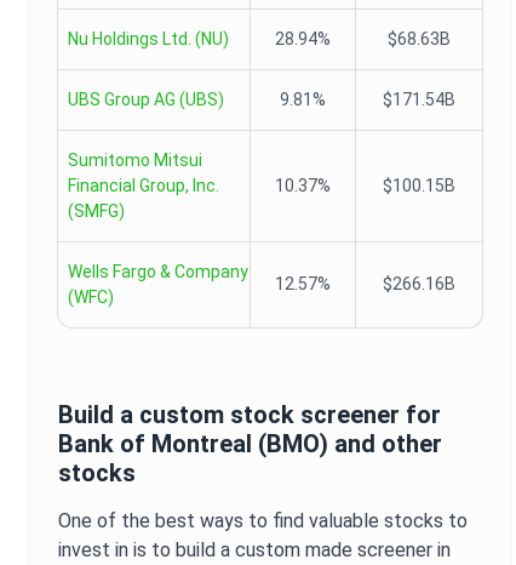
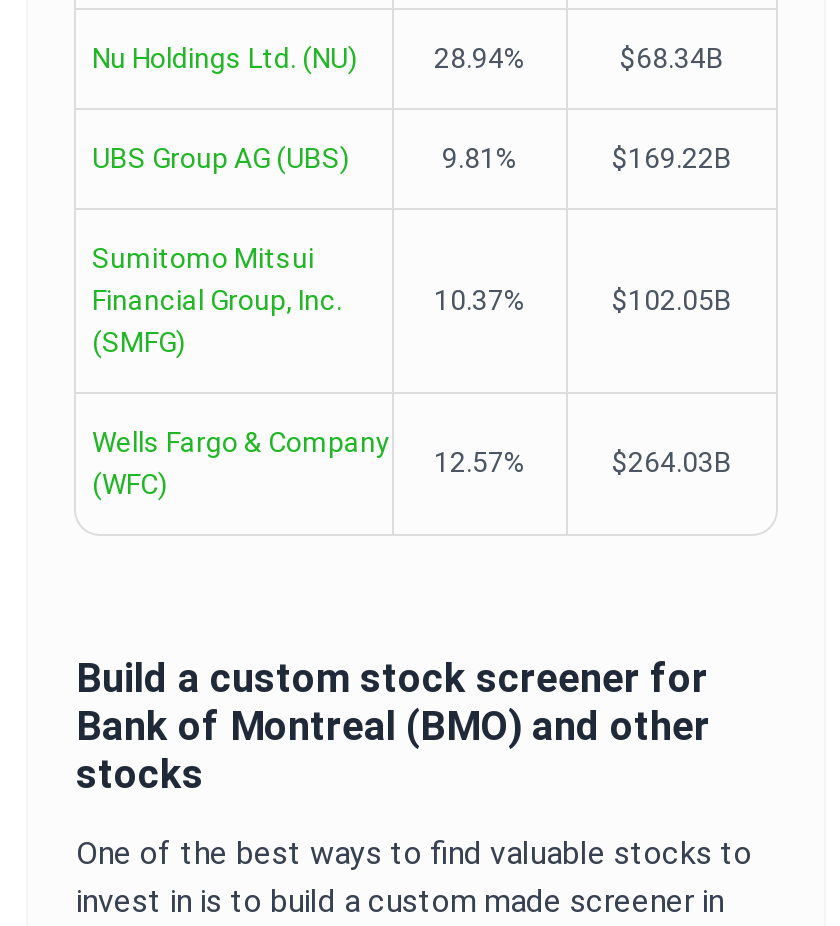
- $68.63B
+ $68.34B

- $171.54B
+ $169.22B

- $100.15B
+ $102.05B

- $266.16B
+ $264.03B
